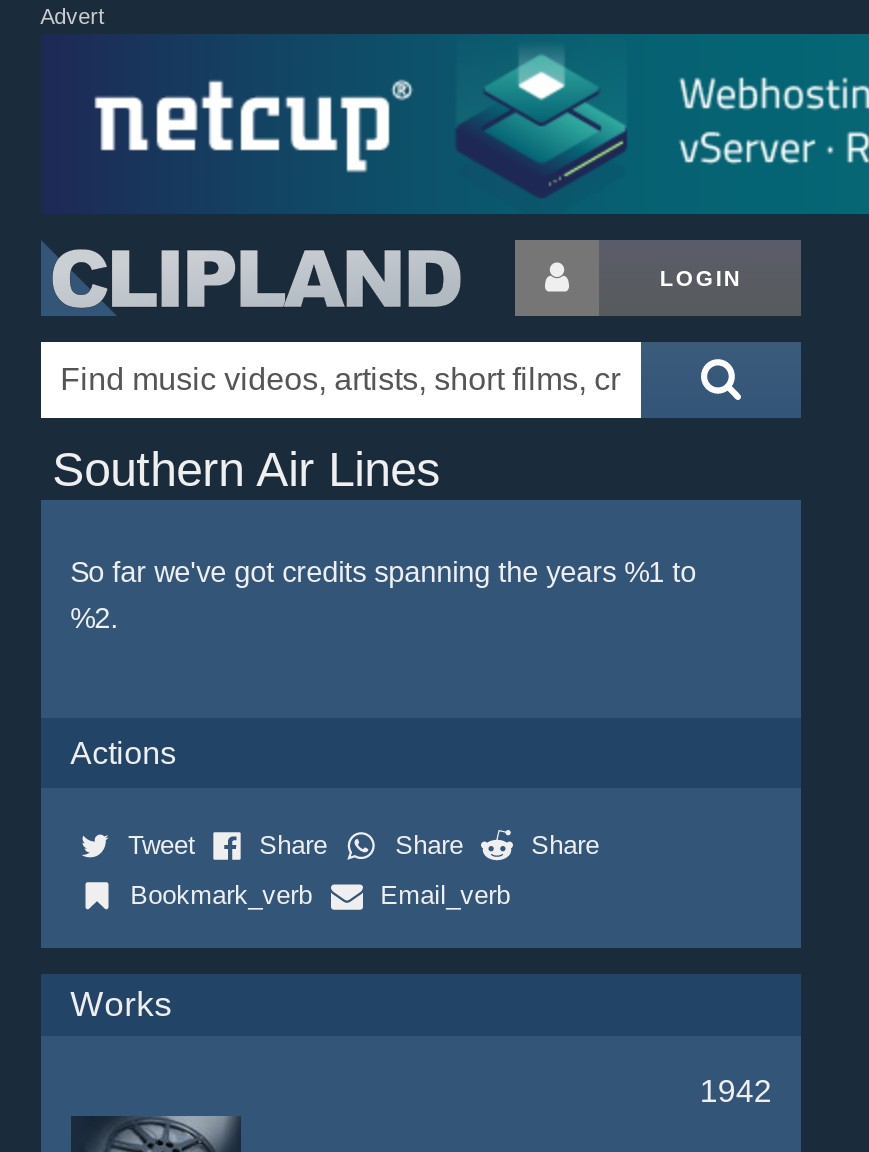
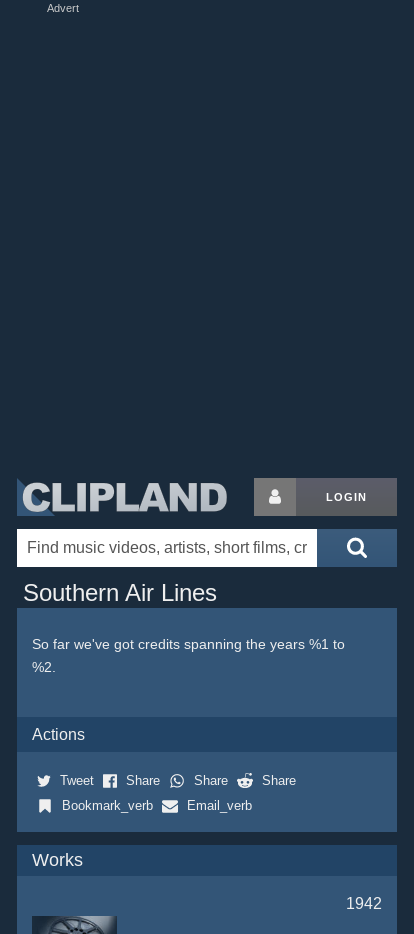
- [image]
